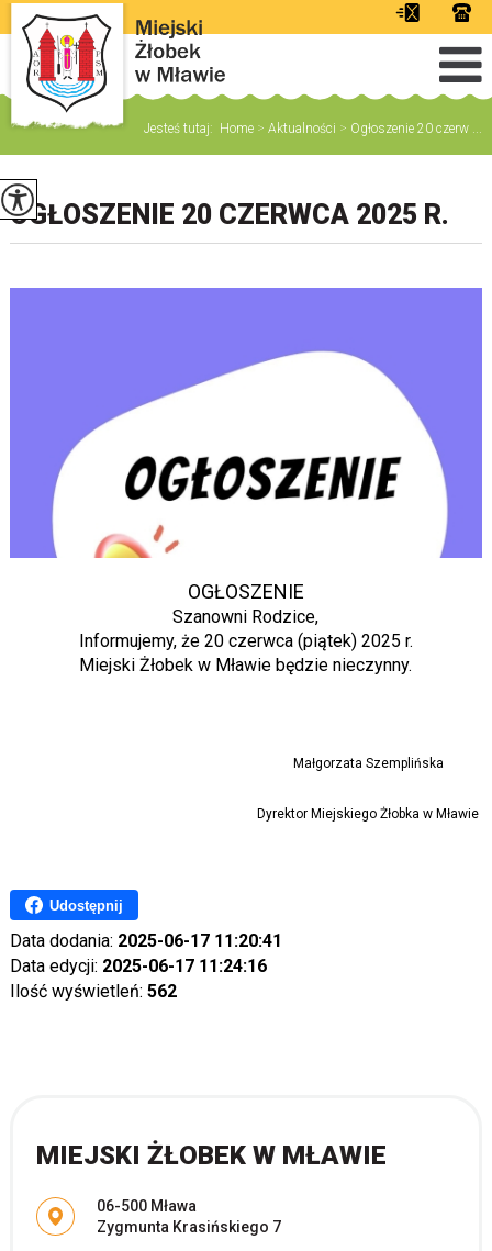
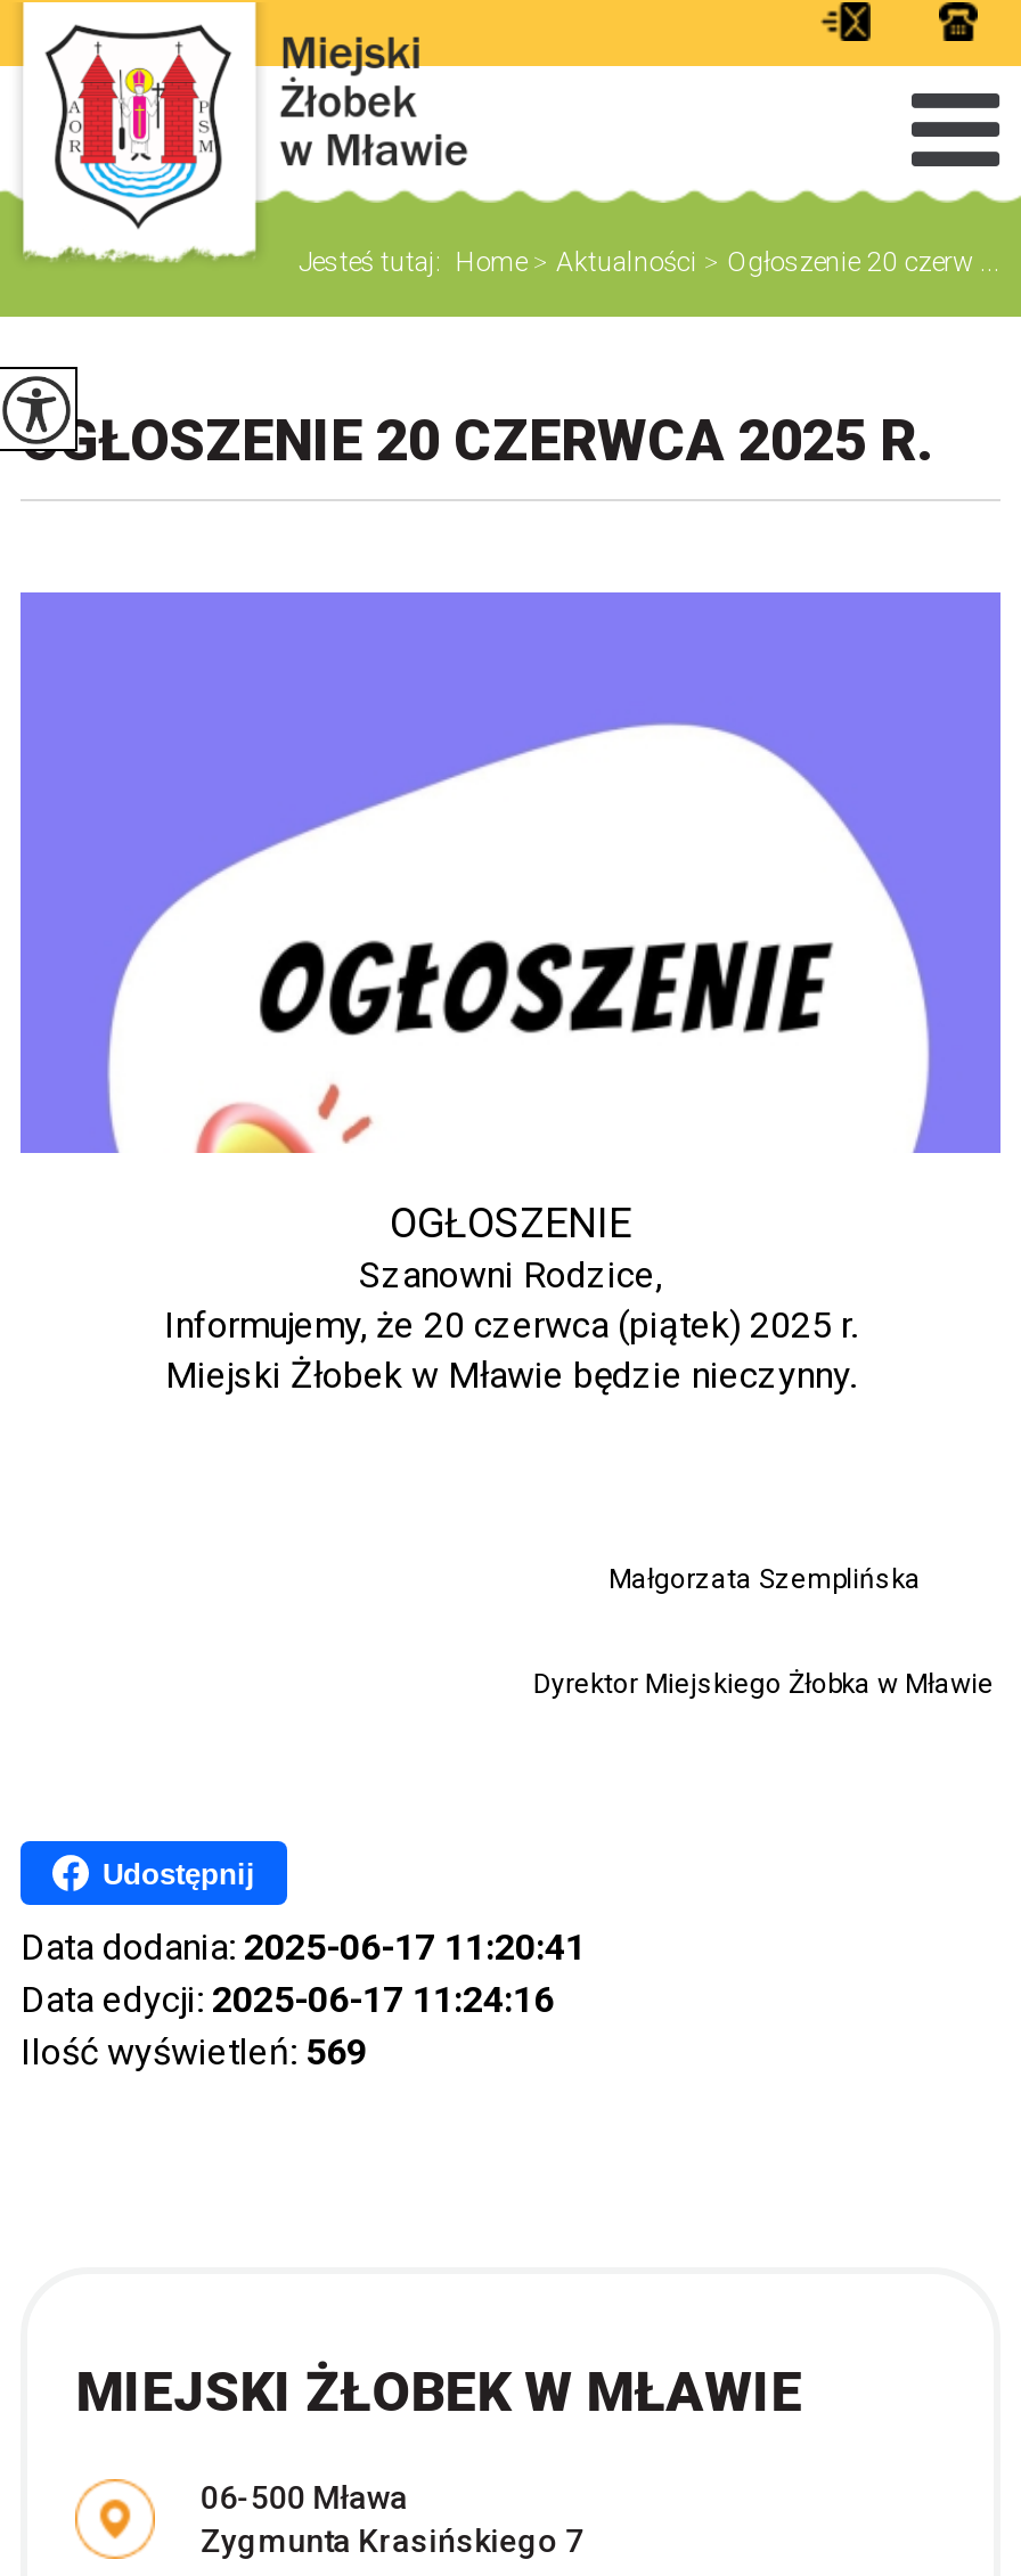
- Ilość wyświetleń: 562
+ Ilość wyświetleń: 569
